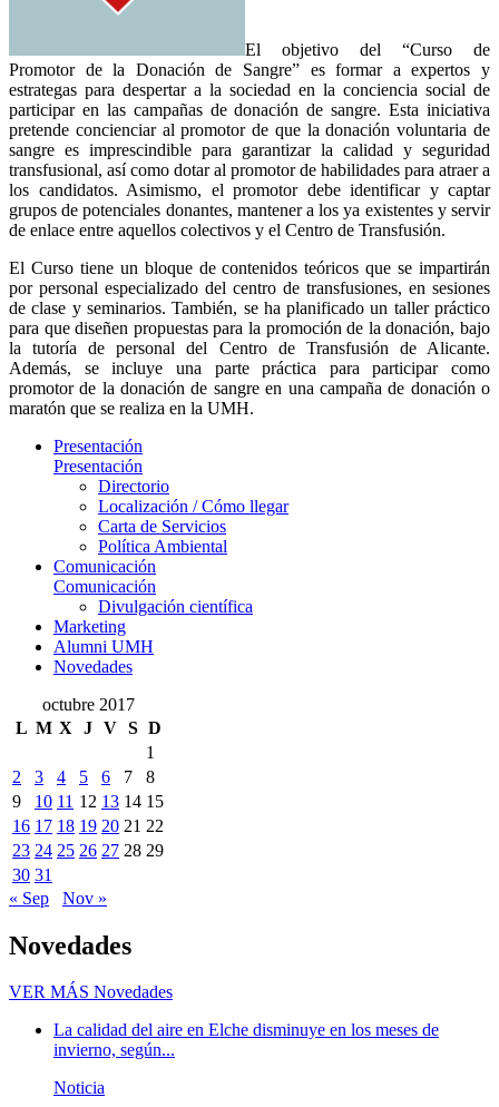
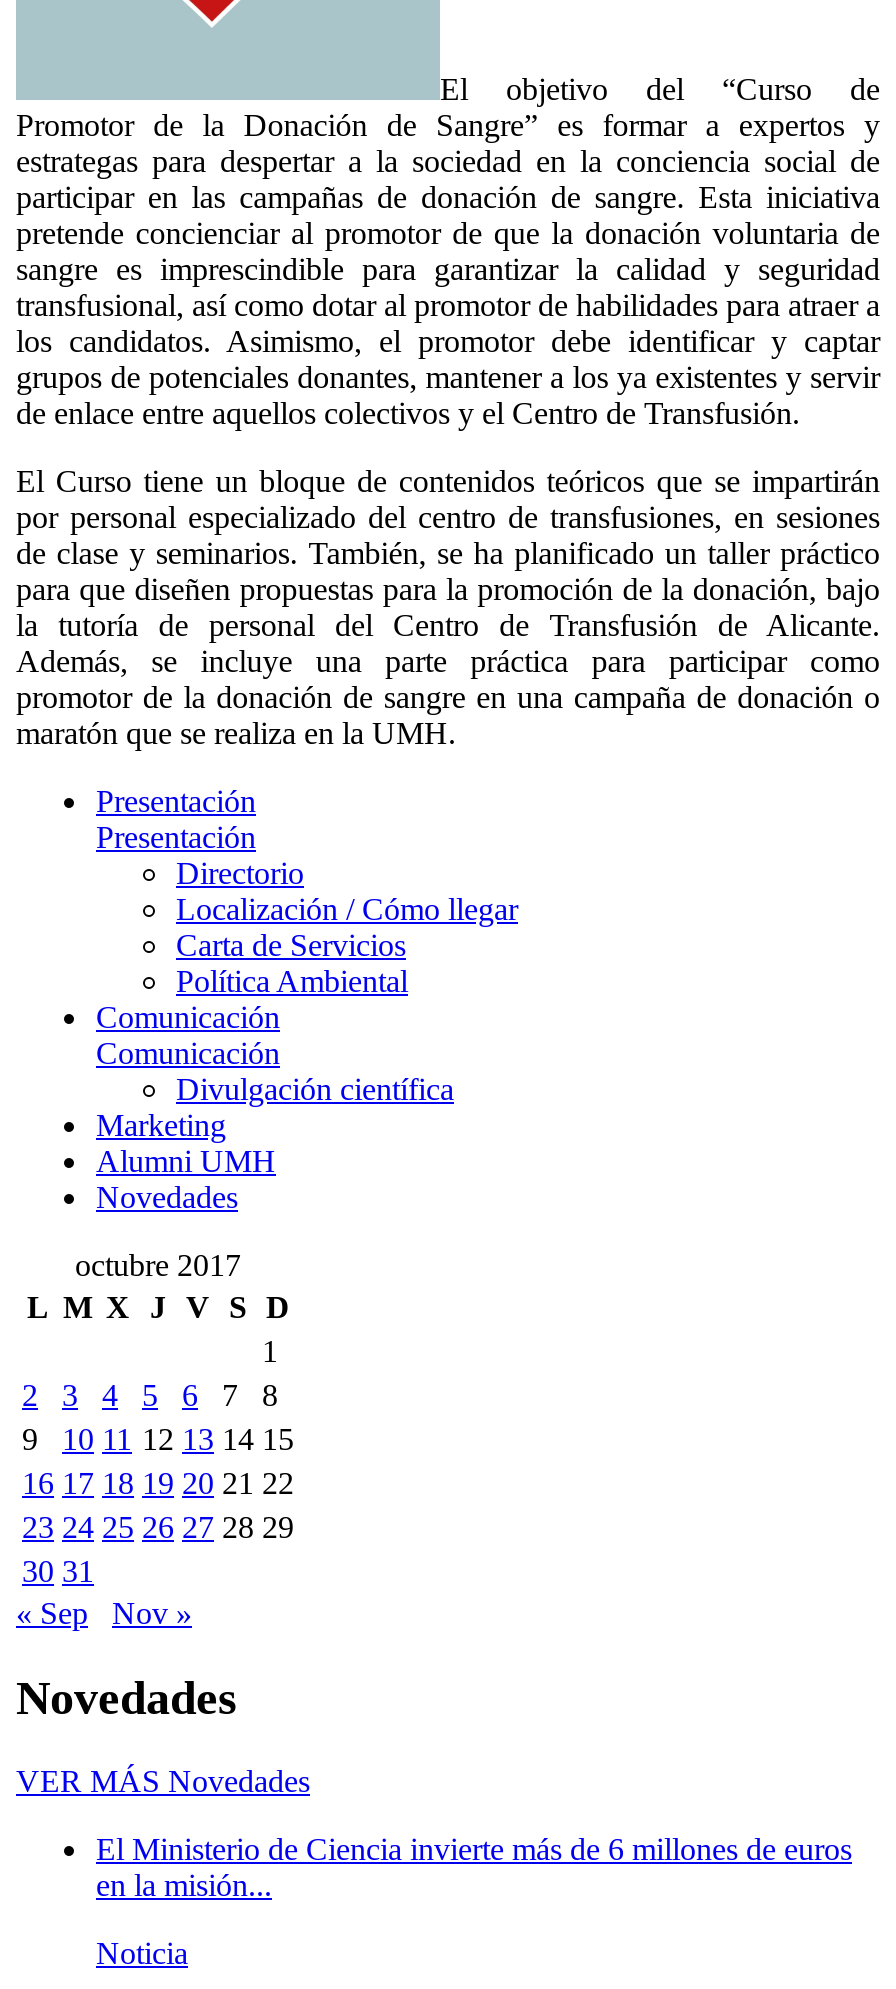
- La calidad del aire en Elche disminuye en los meses de
- invierno, según...
+ El Ministerio de Ciencia invierte más de 6 millones de euros
+ en la misión...
